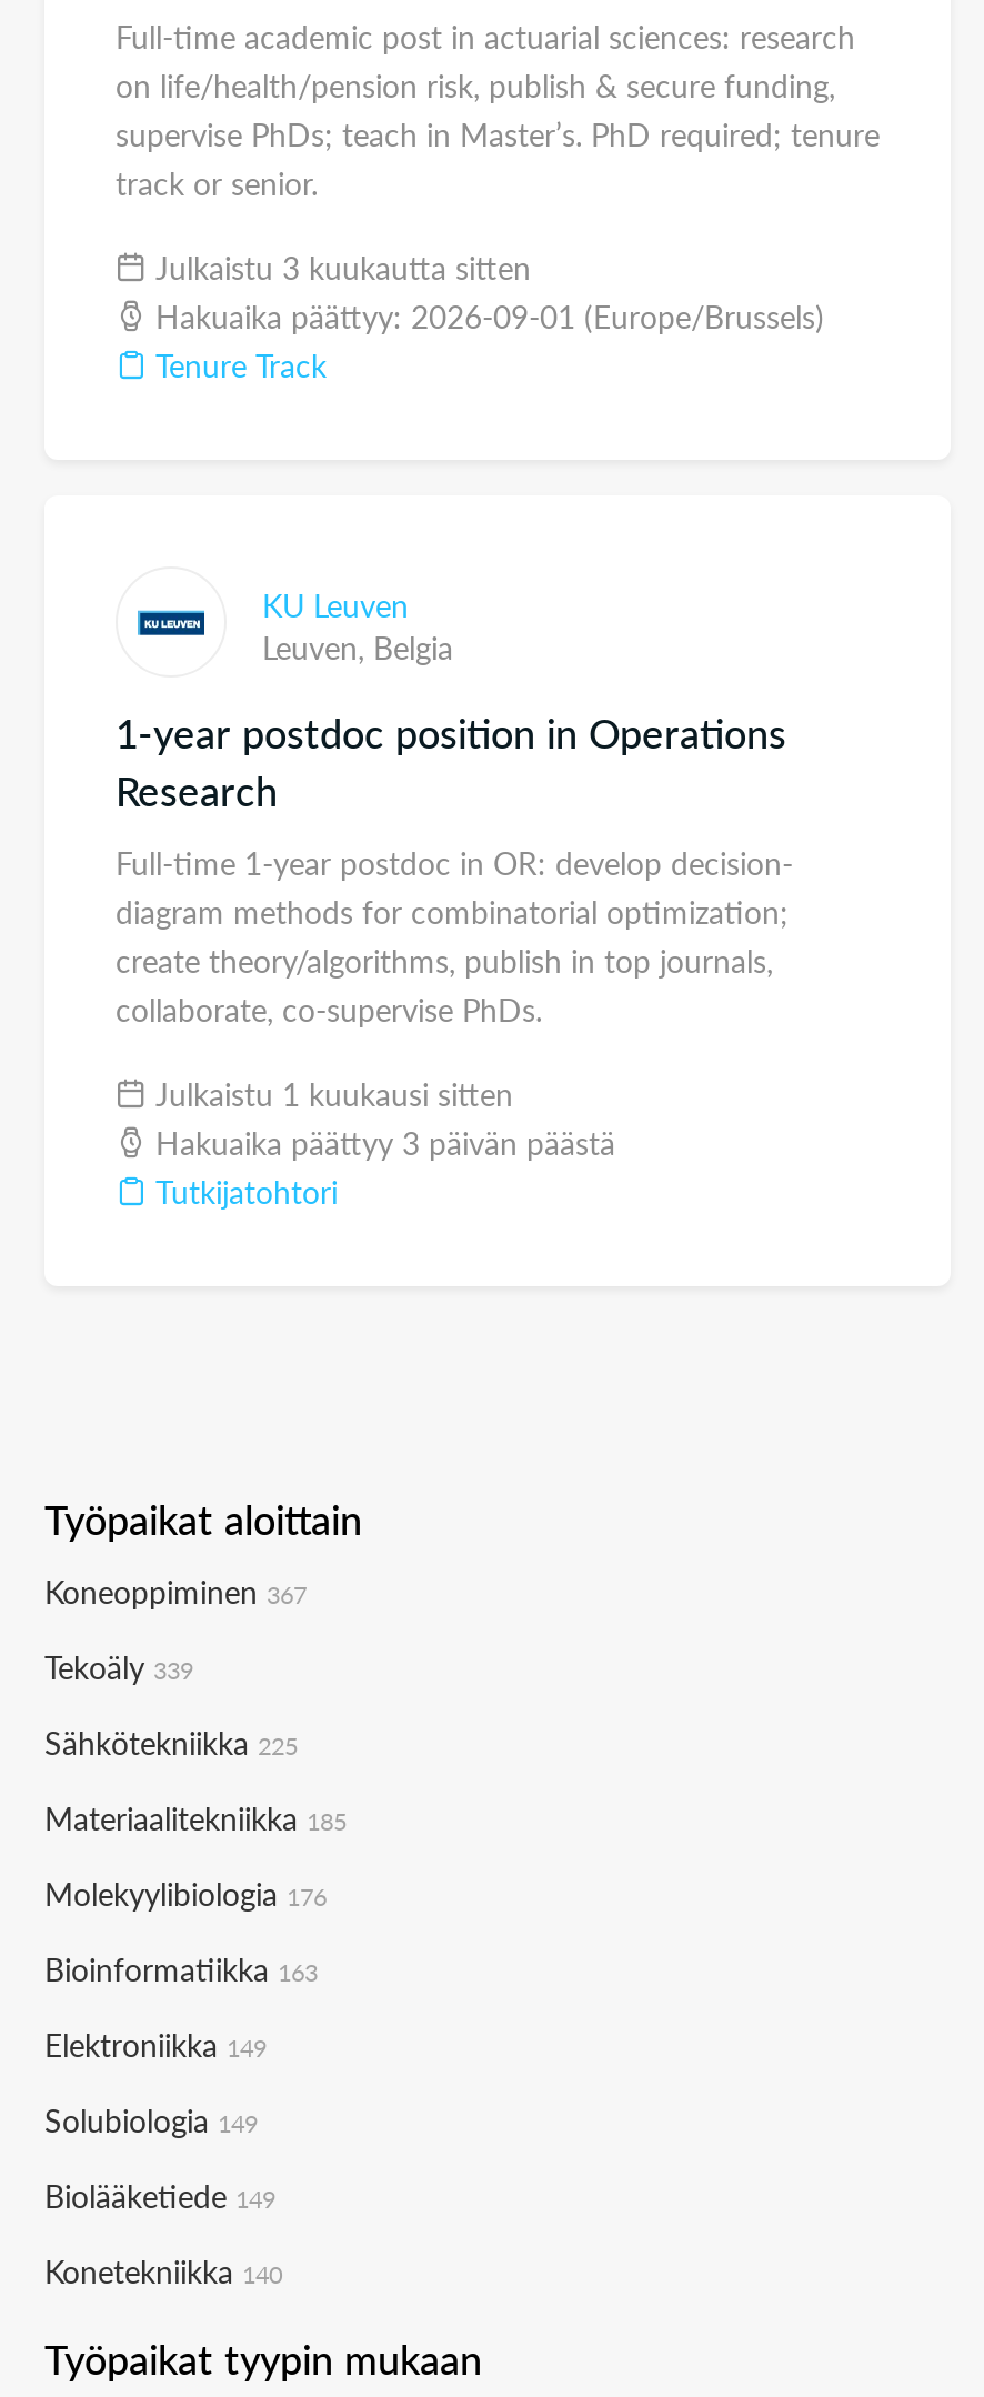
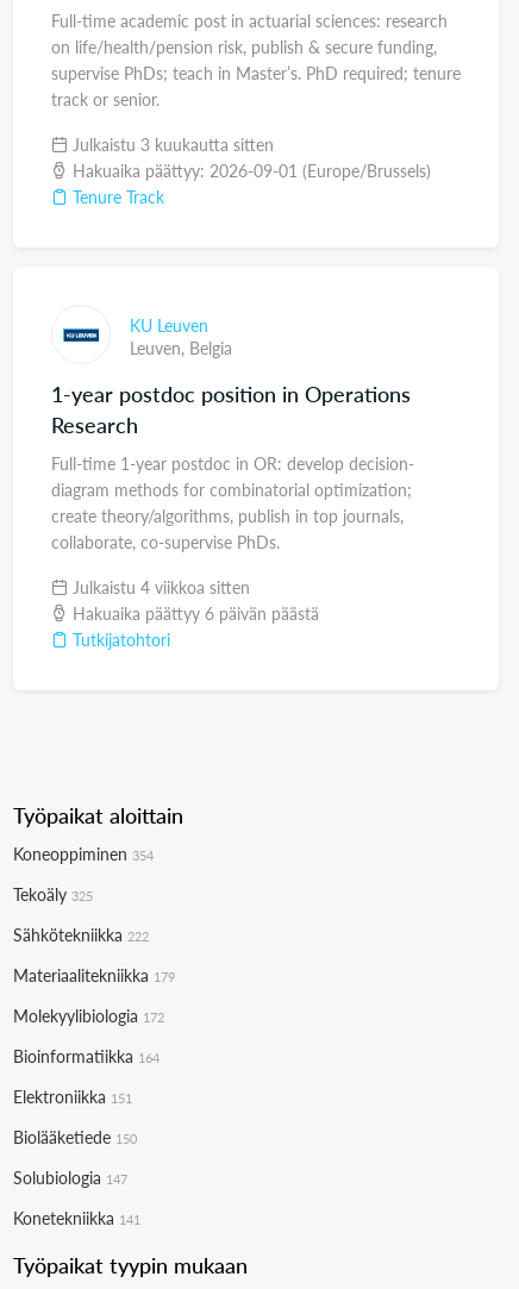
- Julkaistu 1 kuukausi sitten
+ Julkaistu 4 viikkoa sitten

- Hakuaika päättyy 3 päivän päästä
+ Hakuaika päättyy 6 päivän päästä

- Koneoppiminen 367
+ Koneoppiminen 354

- Tekoäly 339
+ Tekoäly 325

- Sähkötekniikka 225
+ Sähkötekniikka 222

- Materiaalitekniikka 185
+ Materiaalitekniikka 179

- Molekyylibiologia 176
+ Molekyylibiologia 172

- Bioinformatiikka 163
+ Bioinformatiikka 164

- Elektroniikka 149
+ Elektroniikka 151

- Solubiologia 149
+ Biolääketiede 150

- Biolääketiede 149
+ Solubiologia 147

- Konetekniikka 140
+ Konetekniikka 141
